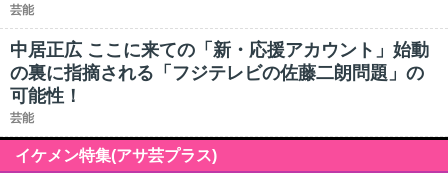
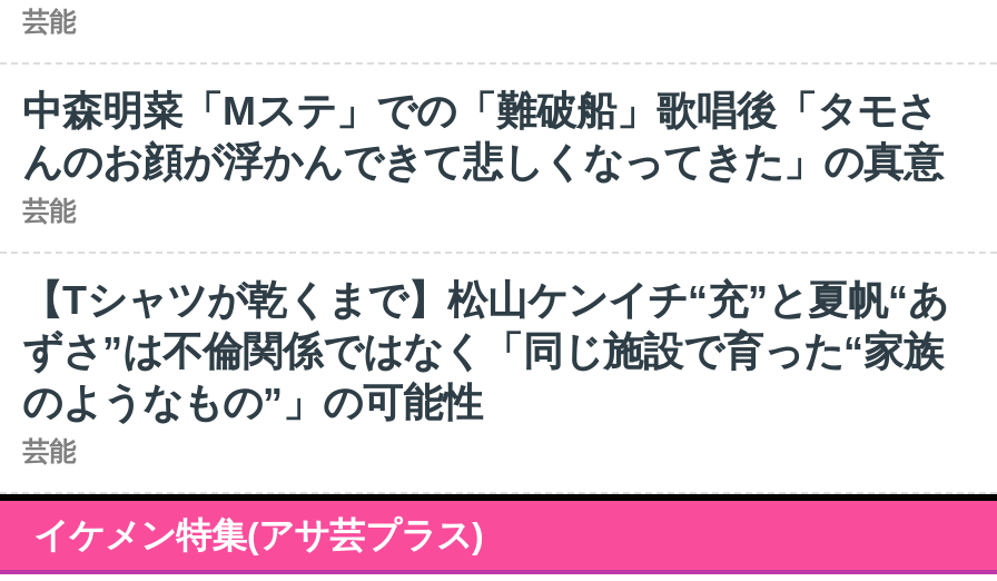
- 中居正広 ここに来ての「新・応援アカウント」始動
- の裏に指摘される「フジテレビの佐藤二朗問題」の
- 可能性！
+ 中森明菜「Mステ」での「難破船」歌唱後「タモさ
+ んのお顔が浮かんできて悲しくなってきた」の真意
+ 芸能
+ 【Tシャツが乾くまで】松山ケンイチ“充”と夏帆“あ
+ ずさ”は不倫関係ではなく「同じ施設で育った“家族
+ のようなもの”」の可能性
